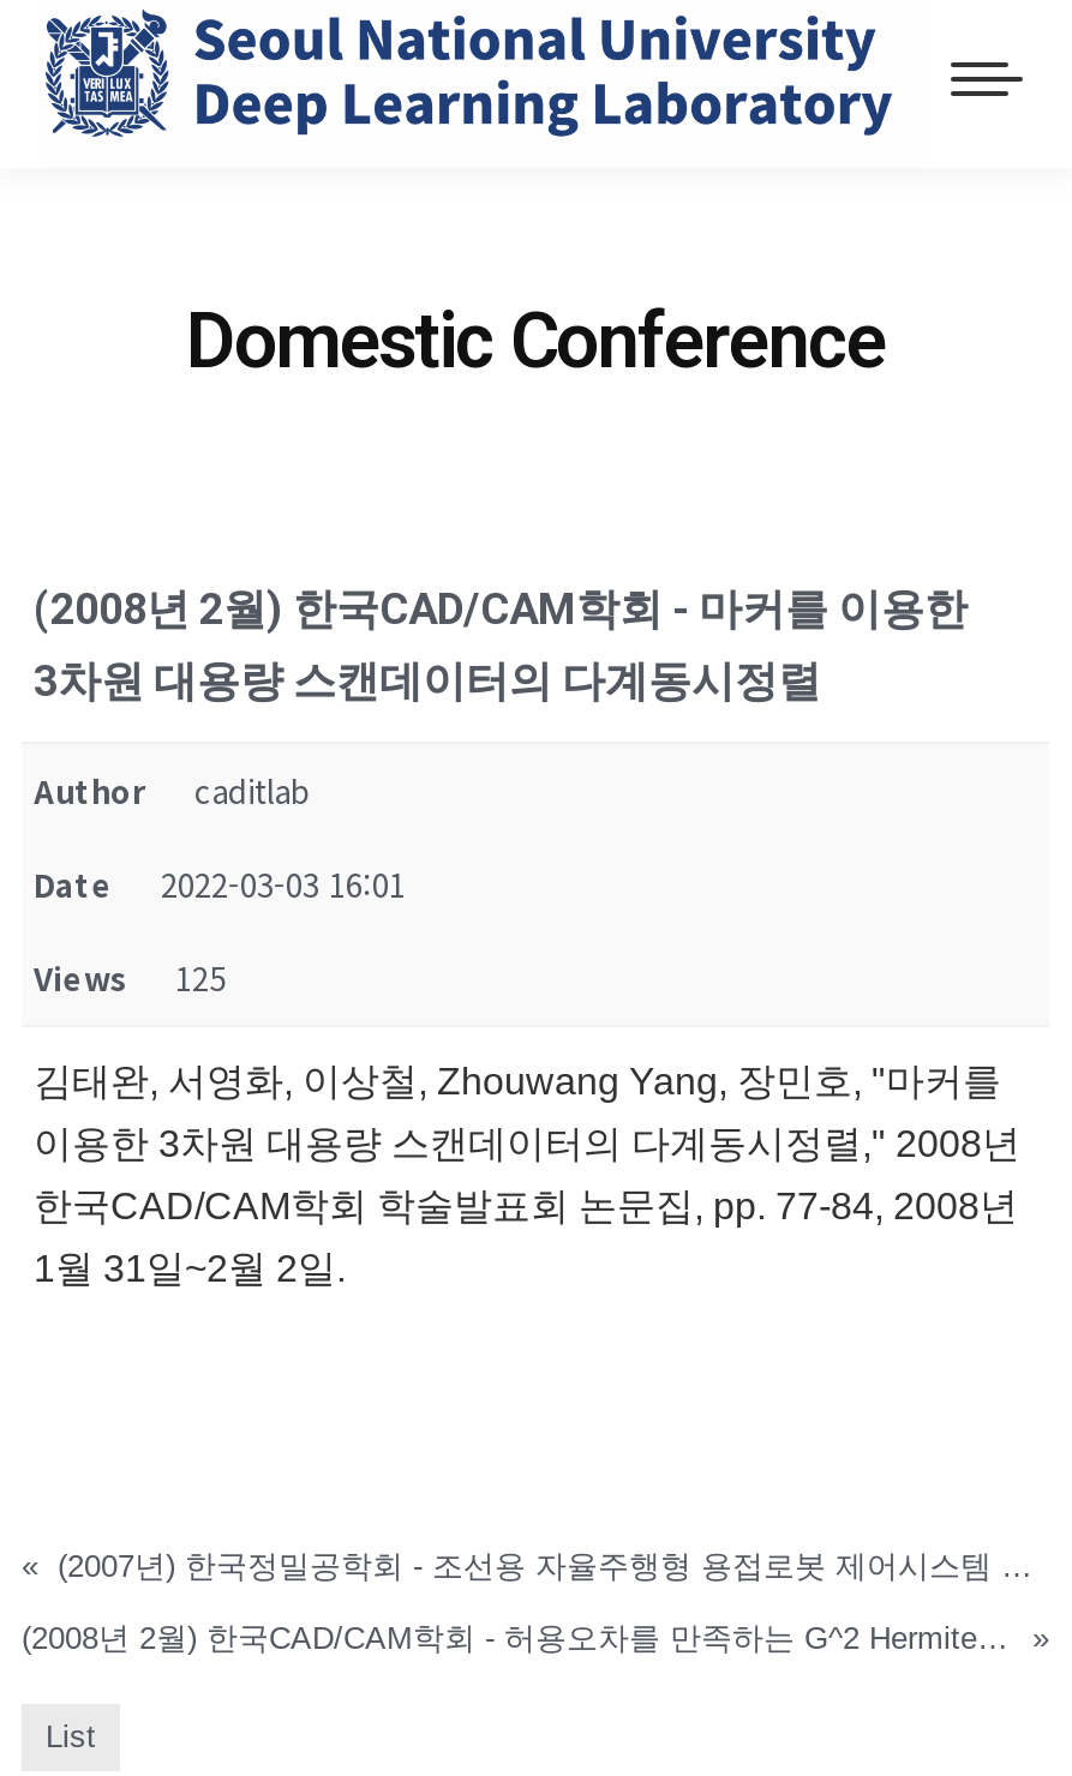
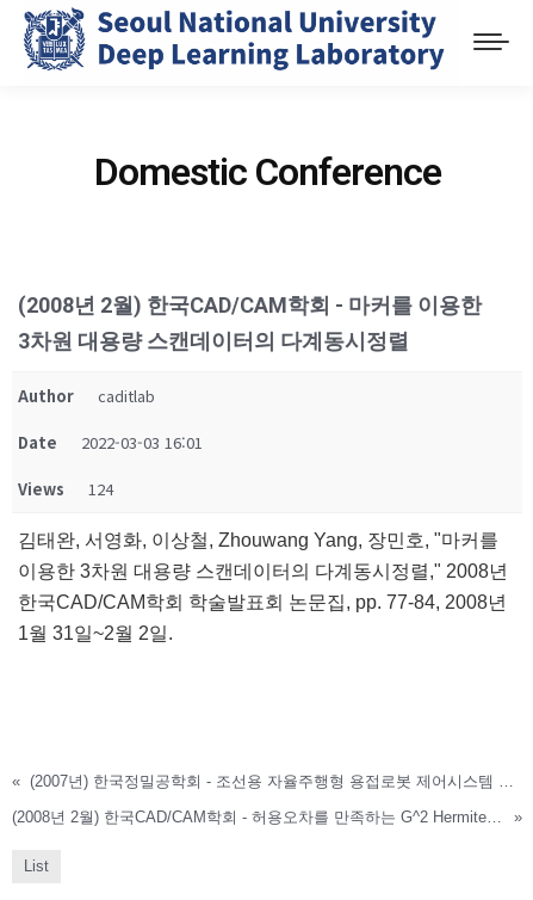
- Views 125
+ Views 124
